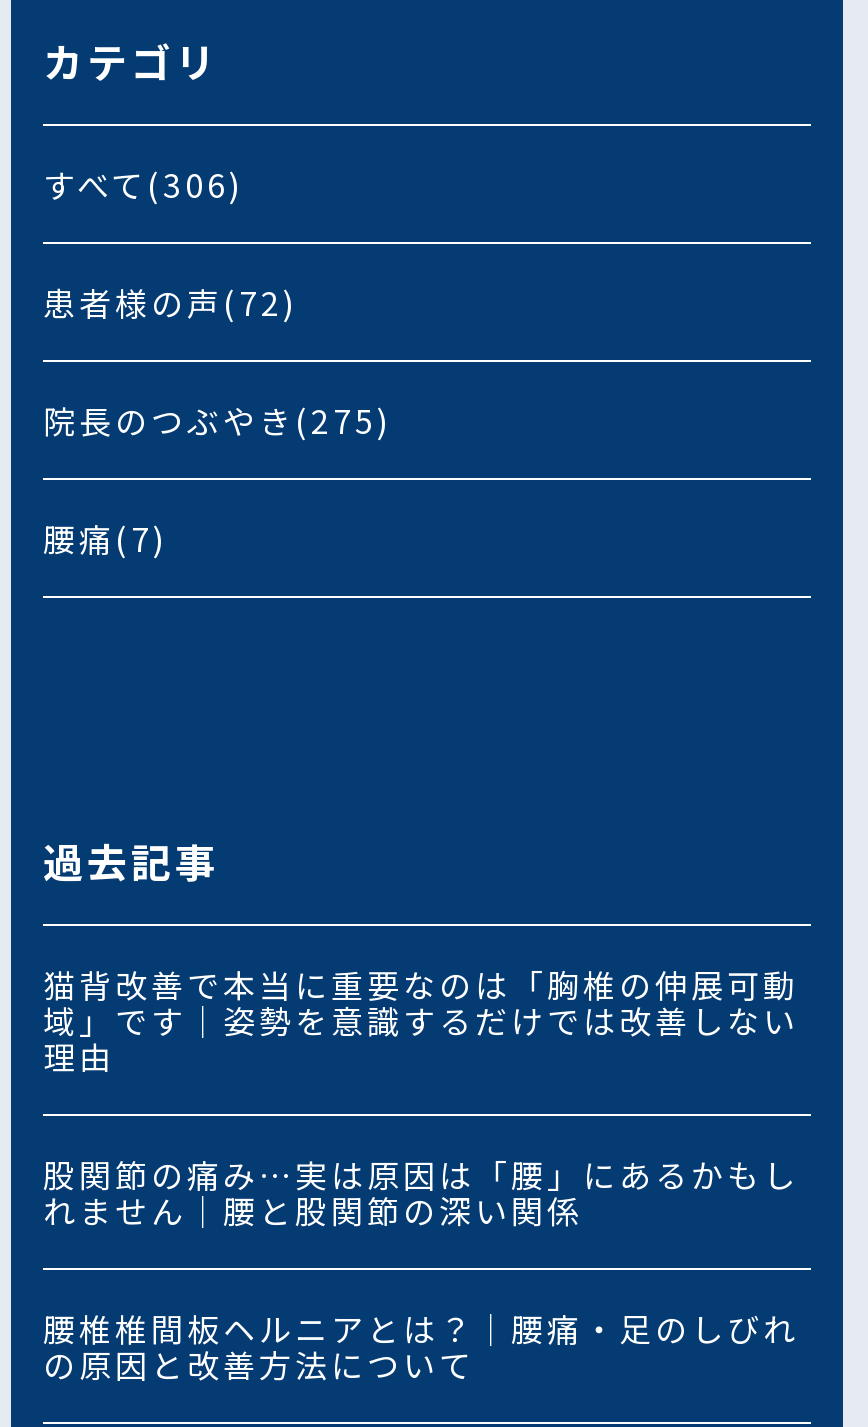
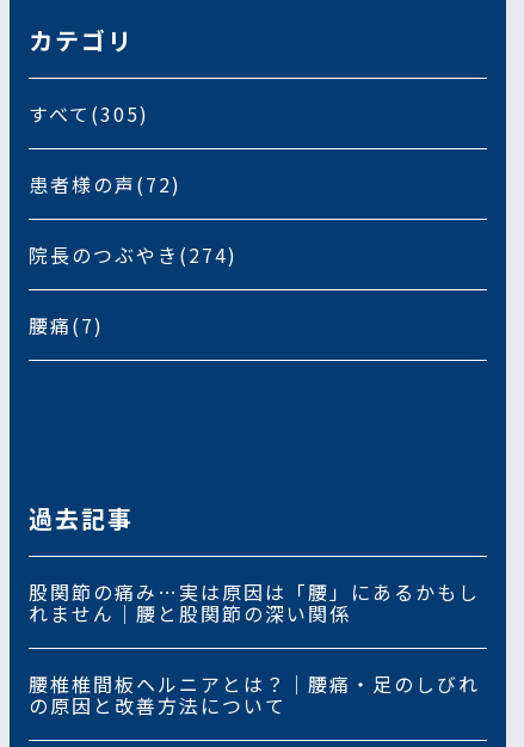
- すべて(306)
+ すべて(305)

- 院長のつぶやき(275)
+ 院長のつぶやき(274)

- 猫背改善で本当に重要なのは「胸椎の伸展可動
- 域」です｜姿勢を意識するだけでは改善しない
- 理由
